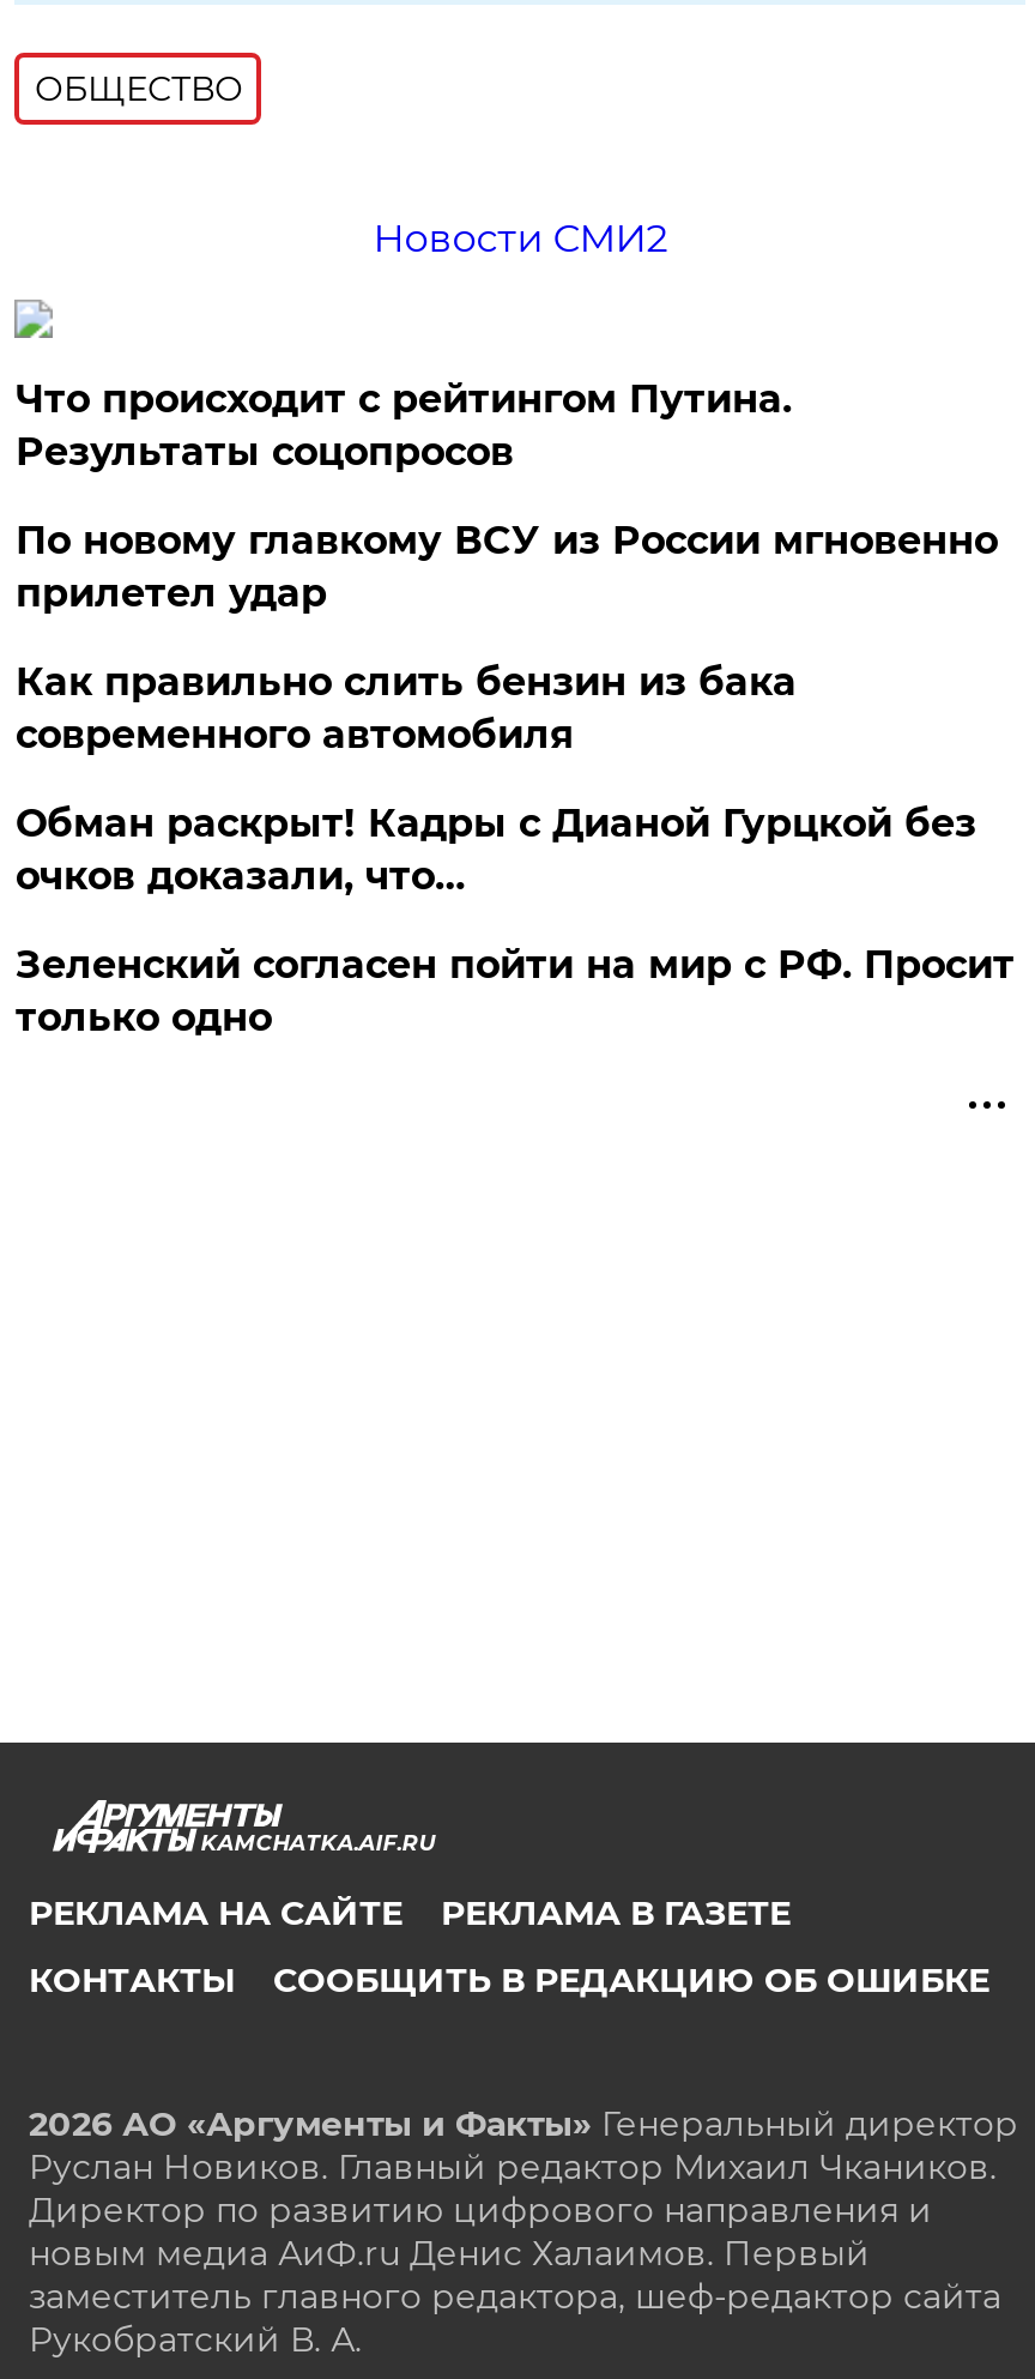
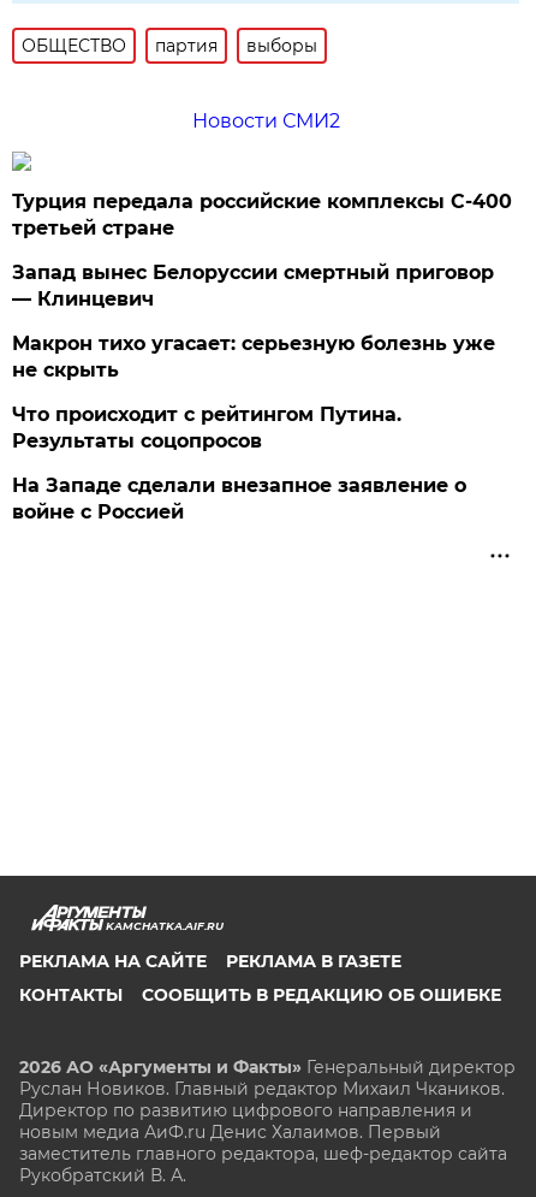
+ партия
+ выборы

+ Турция передала российские комплексы С-400
+ третьей стране
+ Запад вынес Белоруссии смертный приговор
+ — Клинцевич
+ Макрон тихо угасает: серьезную болезнь уже
+ не скрыть

moved down: Что происходит с рейтингом Путина. | Результаты соцопросов

- По новому главкому ВСУ из России мгновенно
- прилетел удар
- Как правильно слить бензин из бака
- современного автомобиля
- Обман раскрыт! Кадры с Дианой Гурцкой без
- очков доказали, что…
- Зеленский согласен пойти на мир с РФ. Просит
- только одно
+ На Западе сделали внезапное заявление о
+ войне с Россией
